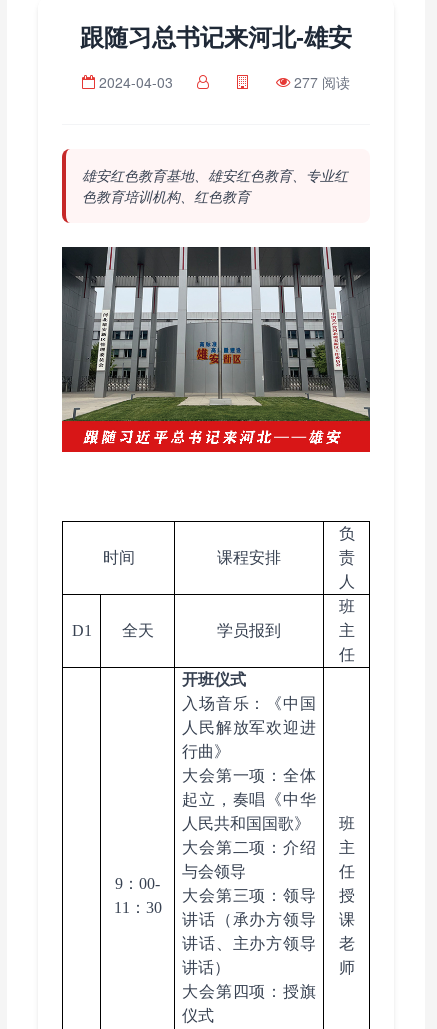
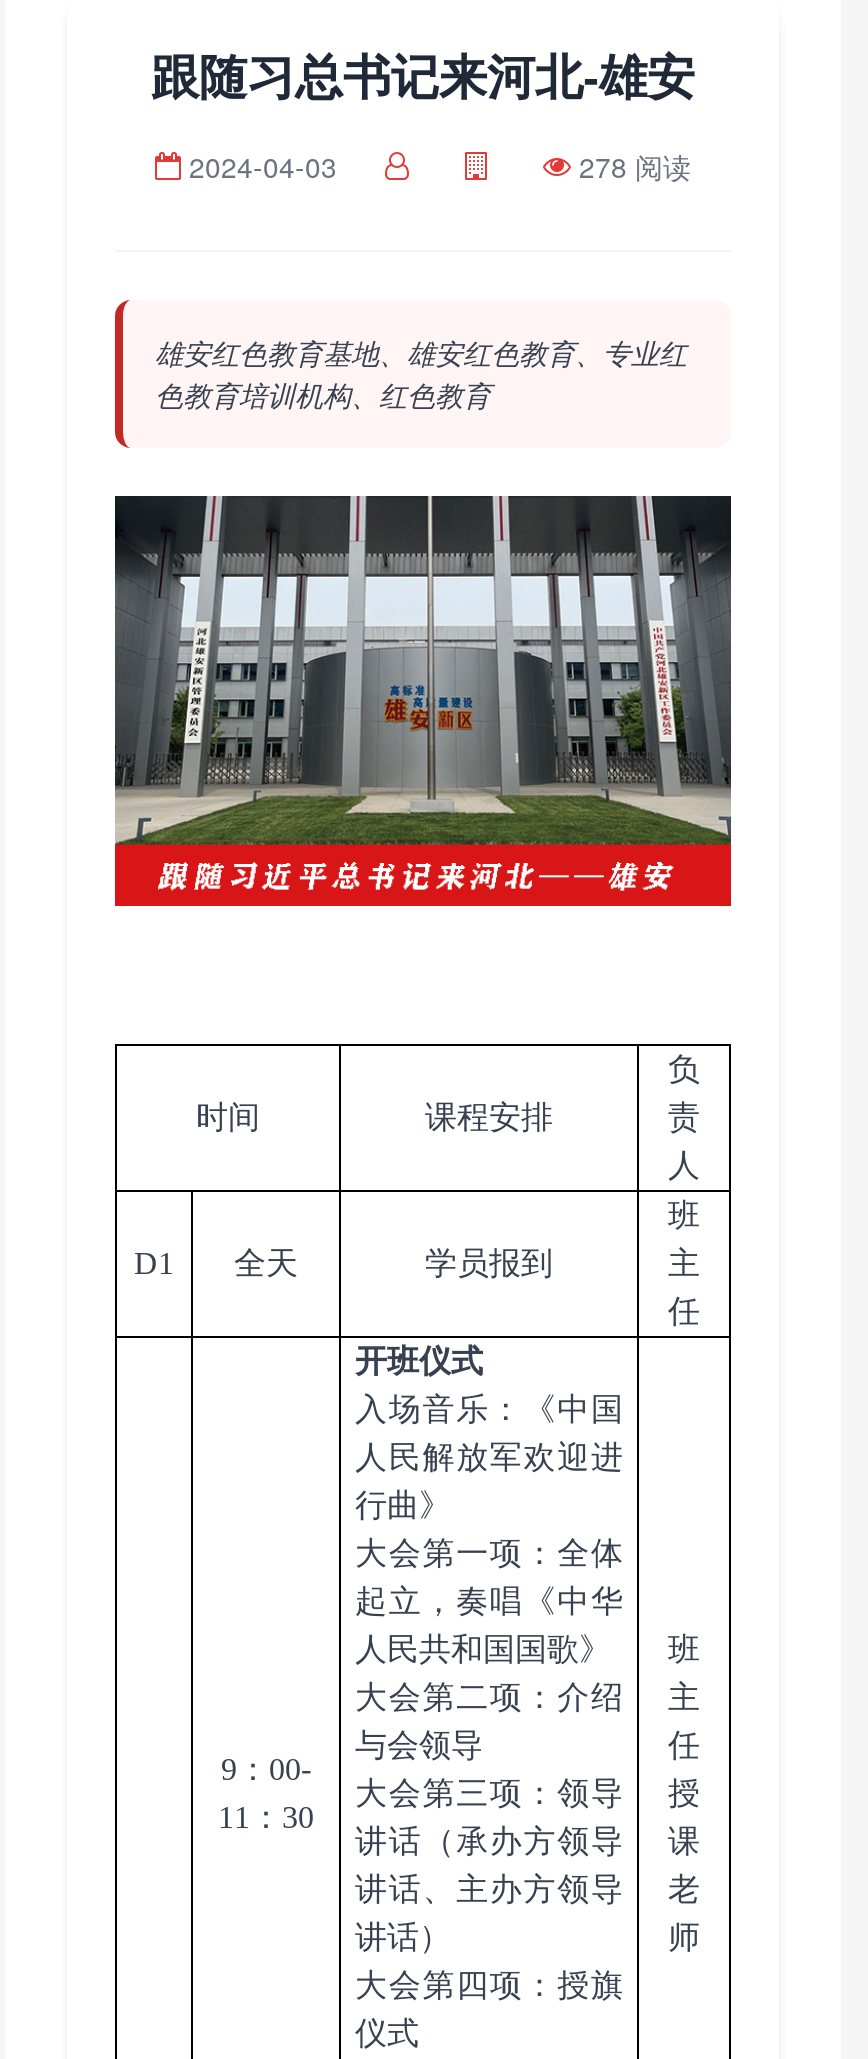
- 277 阅读
+ 278 阅读
